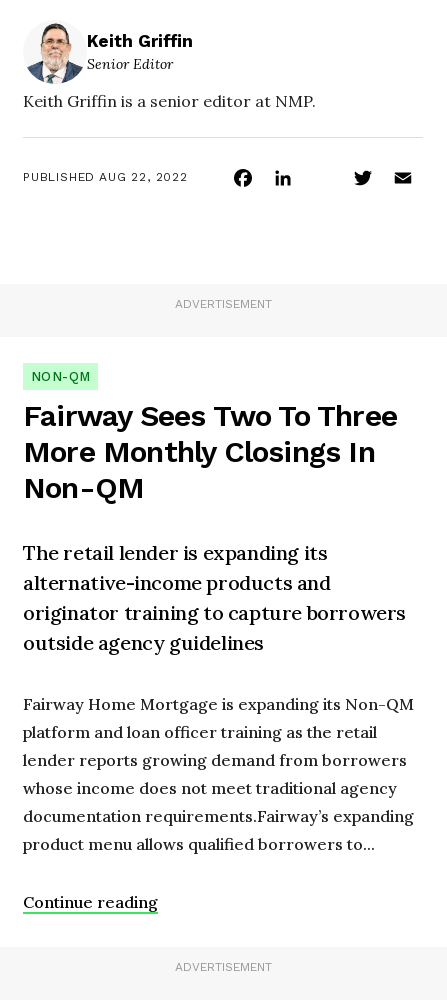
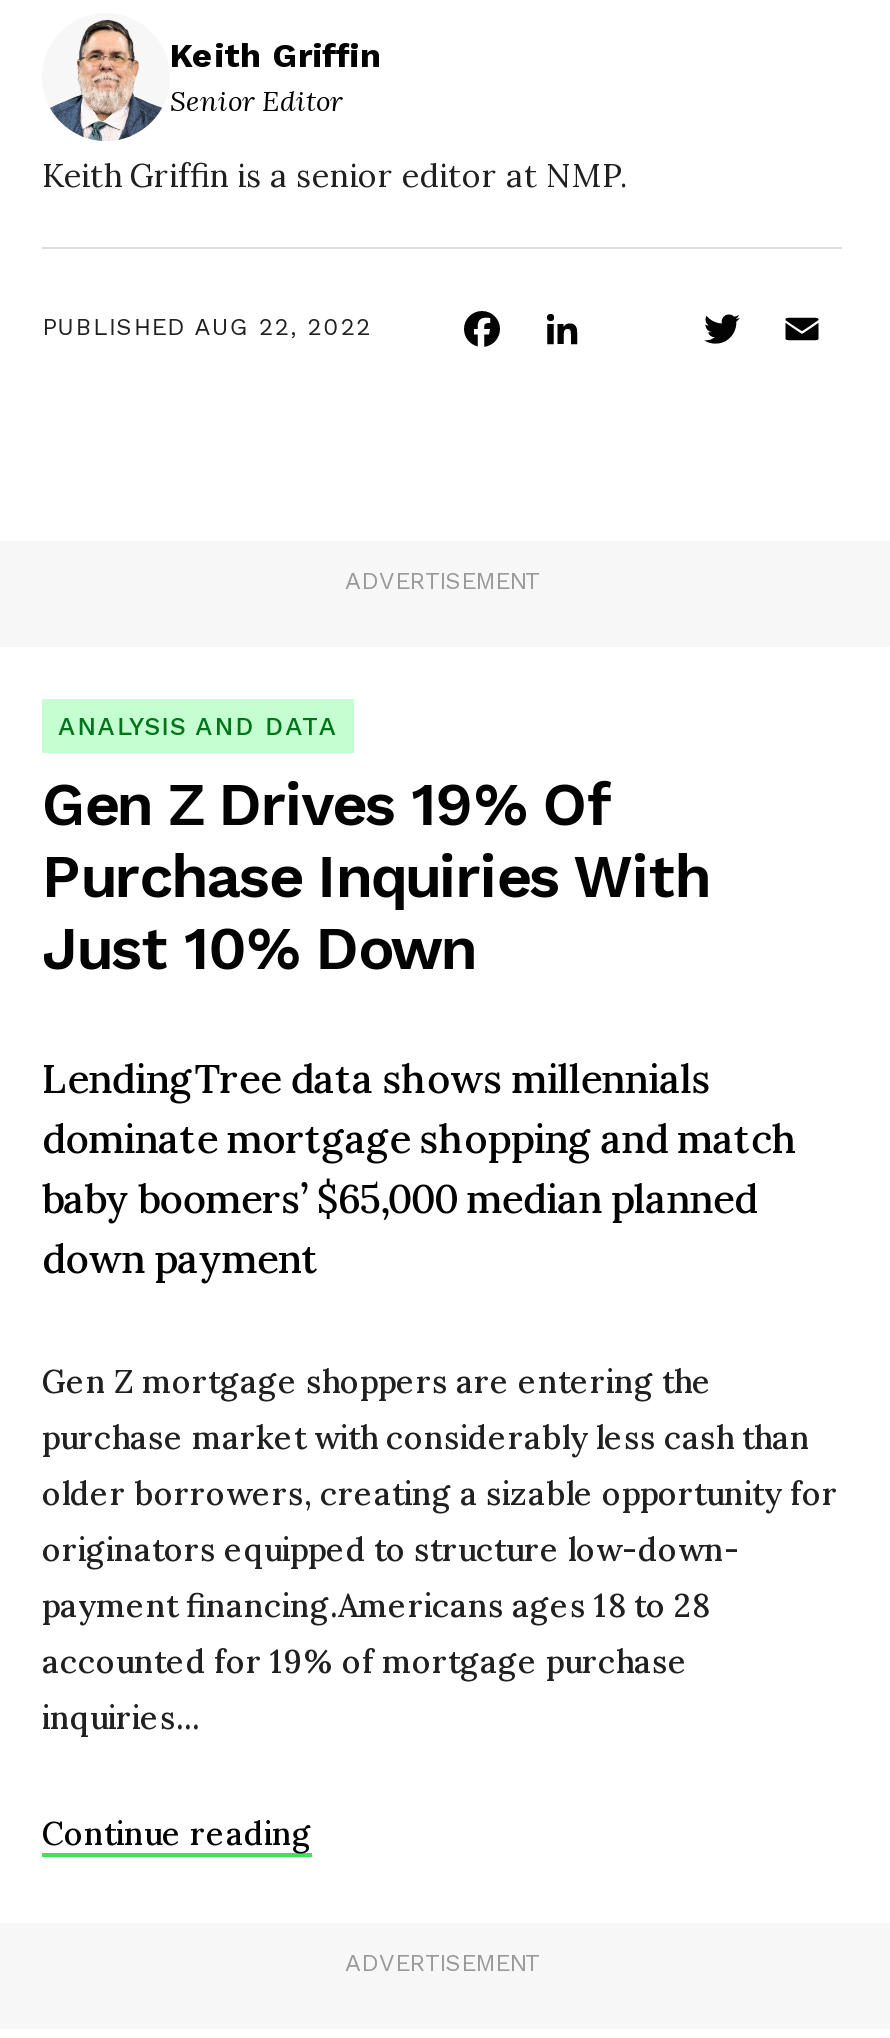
- NON-QM
- Fairway Sees Two To Three
- More Monthly Closings In
- Non-QM
+ ANALYSIS AND DATA
+ Gen Z Drives 19% Of
+ Purchase Inquiries With
+ Just 10% Down

- The retail lender is expanding its
- alternative-income products and
- originator training to capture borrowers
- outside agency guidelines
+ LendingTree data shows millennials
+ dominate mortgage shopping and match
+ baby boomers’ $65,000 median planned
+ down payment

- Fairway Home Mortgage is expanding its Non-QM
- platform and loan officer training as the retail
- lender reports growing demand from borrowers
- whose income does not meet traditional agency
- documentation requirements.Fairway’s expanding
- product menu allows qualified borrowers to...
+ Gen Z mortgage shoppers are entering the
+ purchase market with considerably less cash than
+ older borrowers, creating a sizable opportunity for
+ originators equipped to structure low-down-
+ payment financing.Americans ages 18 to 28
+ accounted for 19% of mortgage purchase
+ inquiries...
